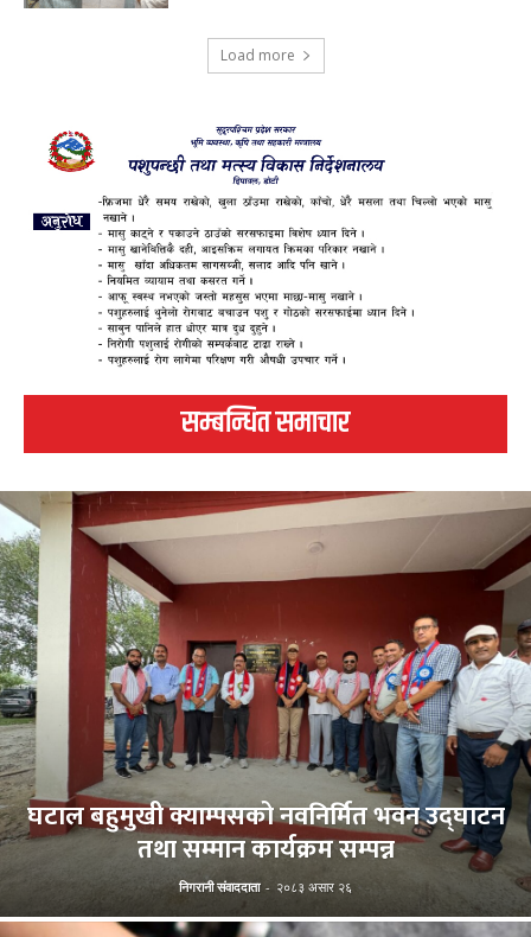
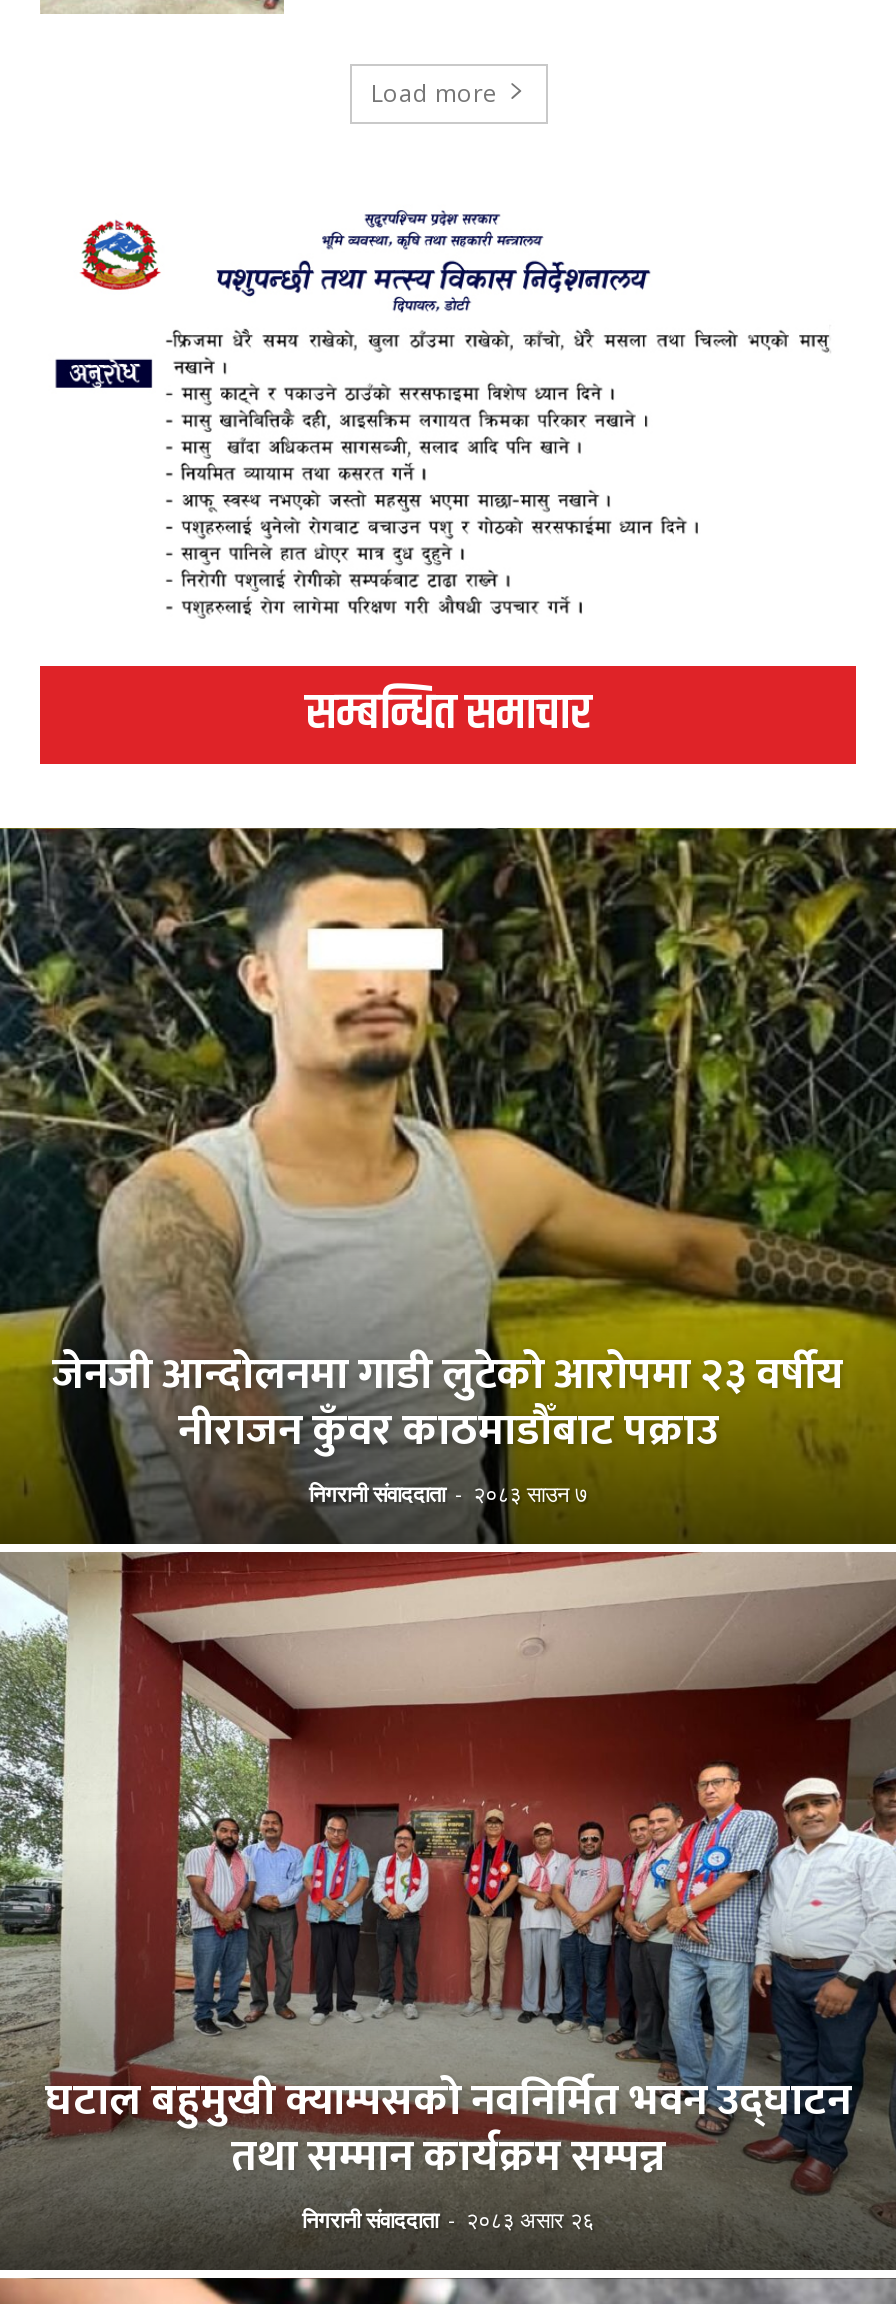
+ [image]
+ जेनजी आन्दोलनमा गाडी लुटेको आरोपमा २३ वर्षीय
+ नीराजन कुँवर काठमाडौँबाट पक्राउ
+ निगरानी संवाददाता - २०८३ साउन ७
